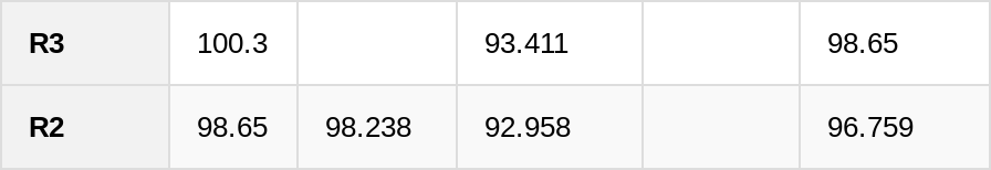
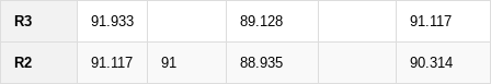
- 100.3
+ 91.933

- 93.411
+ 89.128

- 98.65
+ 91.117

- 98.65
+ 91.117

- 98.238
+ 91

- 92.958
+ 88.935

- 96.759
+ 90.314
